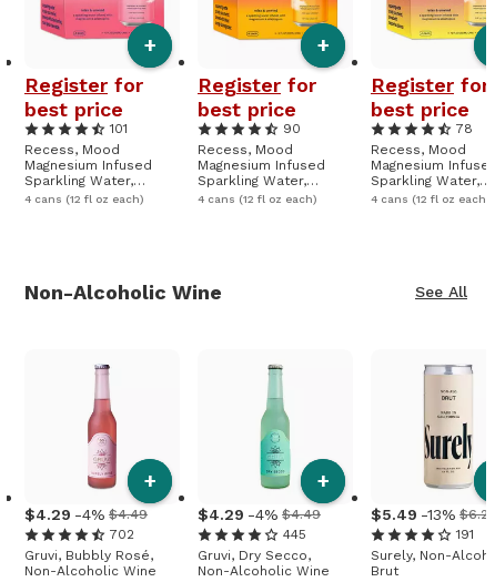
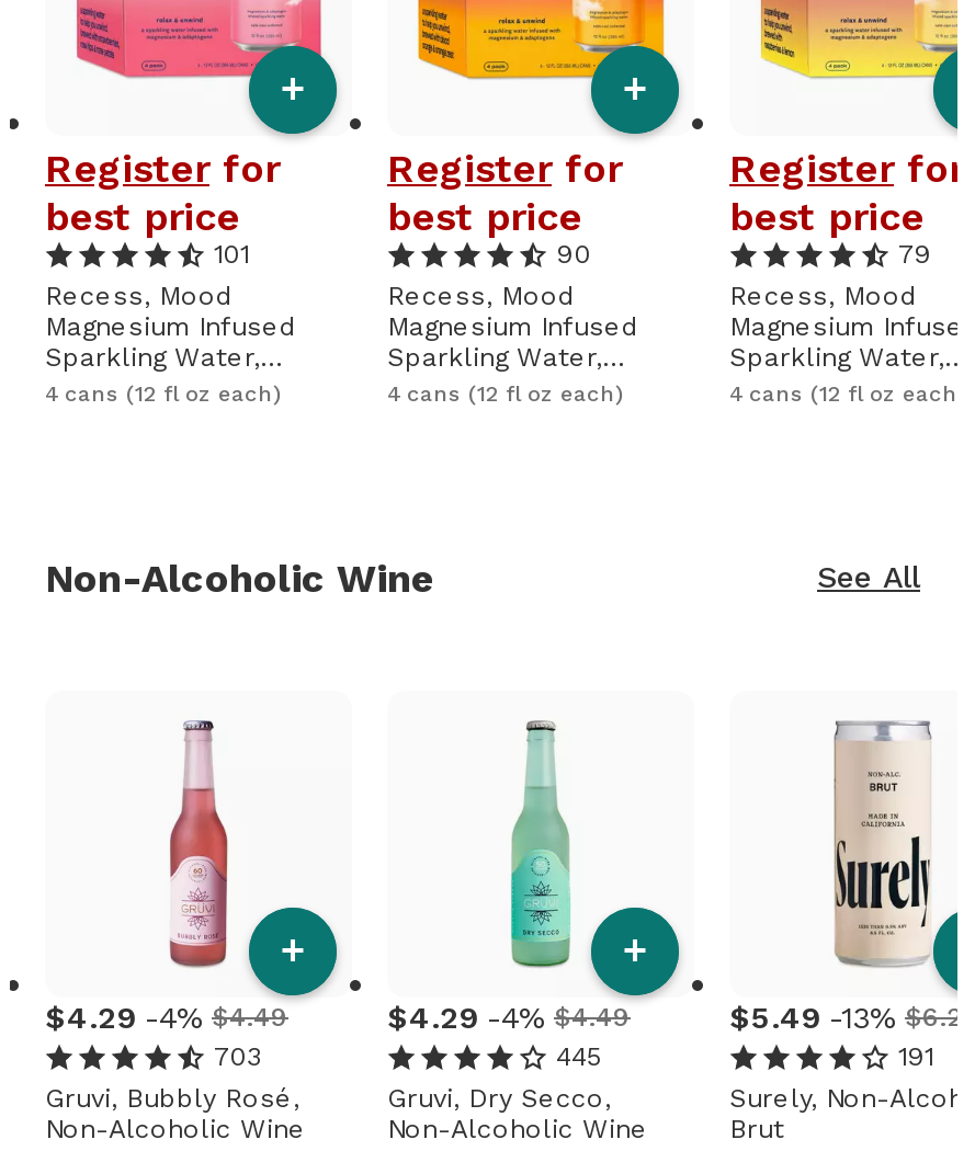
- 78
+ 79

- 702
+ 703
